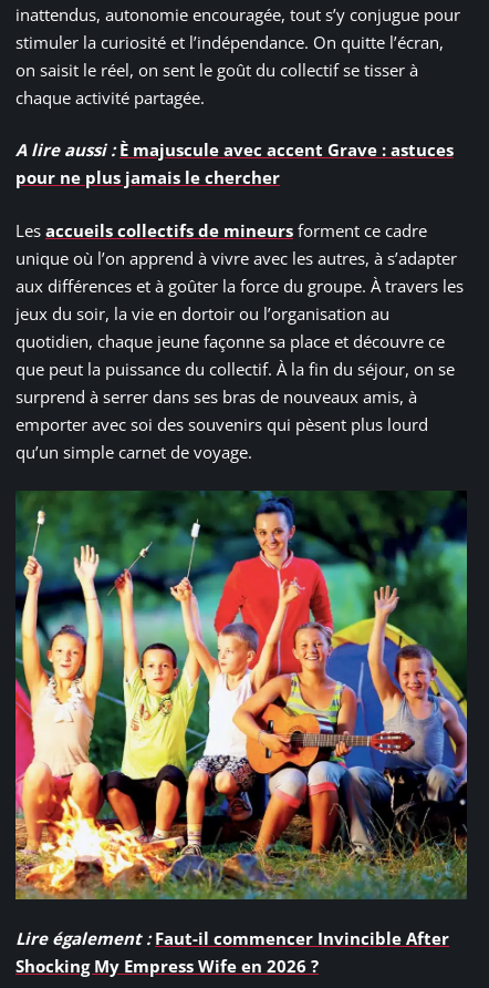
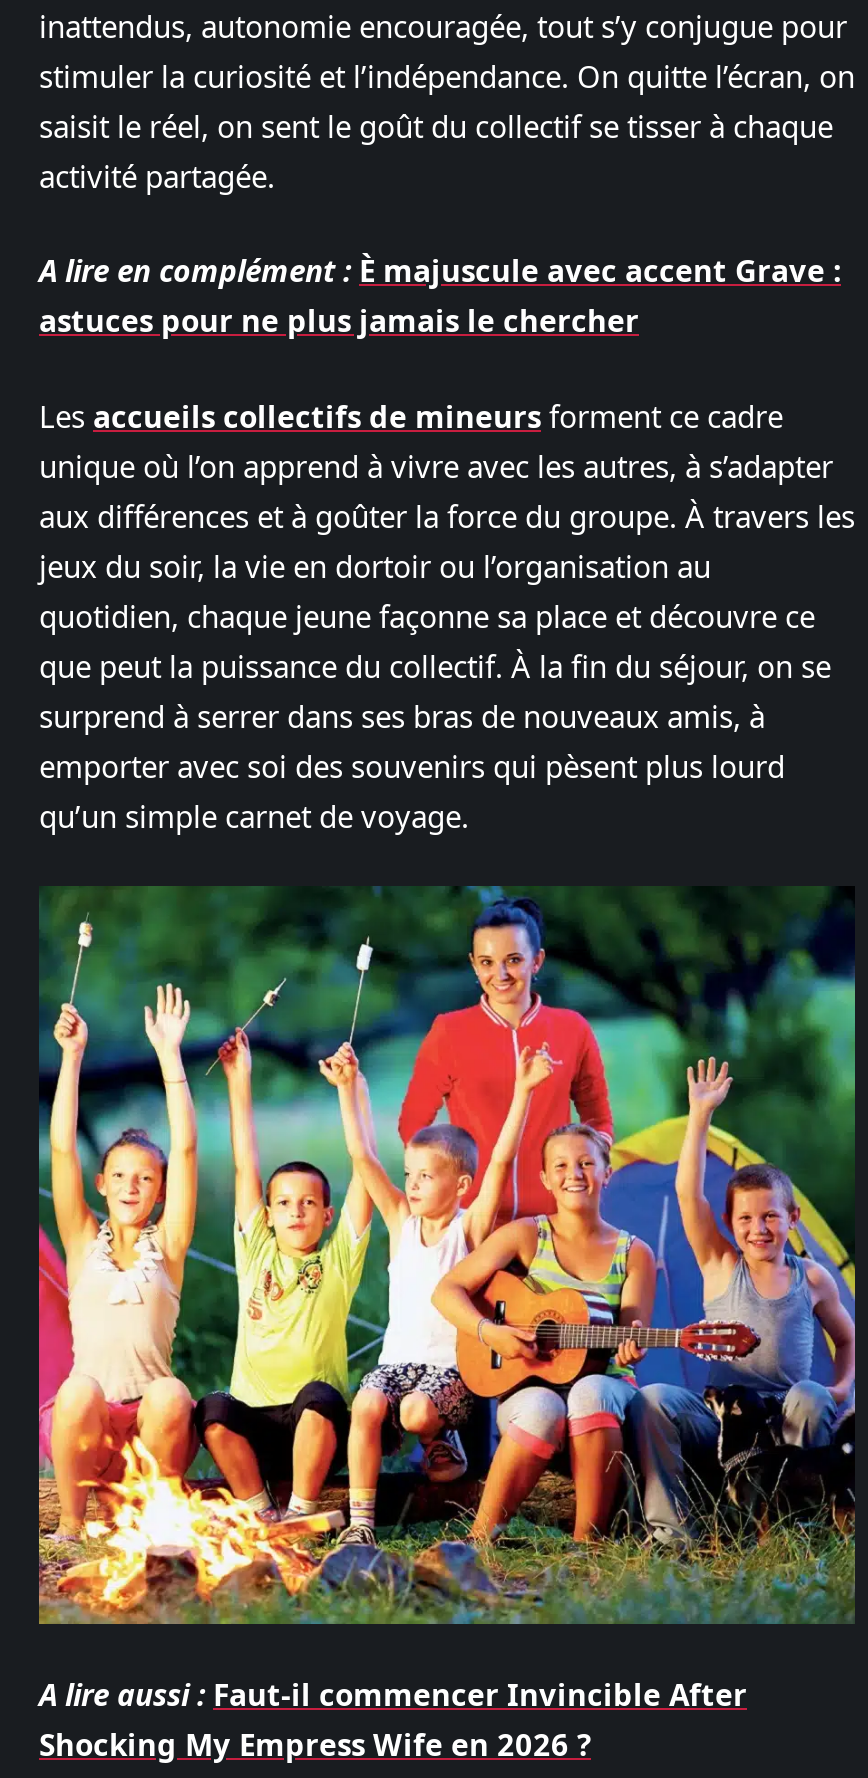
- A lire aussi : È majuscule avec accent Grave : astuces
- pour ne plus jamais le chercher
+ A lire en complément : È majuscule avec accent Grave :
+ astuces pour ne plus jamais le chercher

- Lire également : Faut-il commencer Invincible After
+ A lire aussi : Faut-il commencer Invincible After
